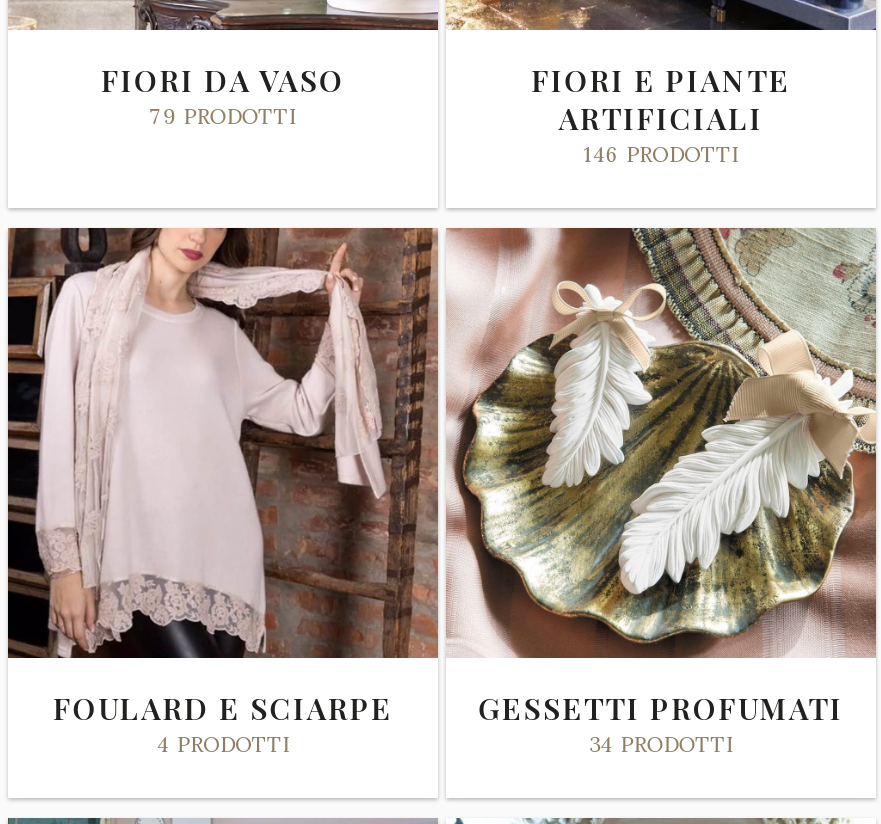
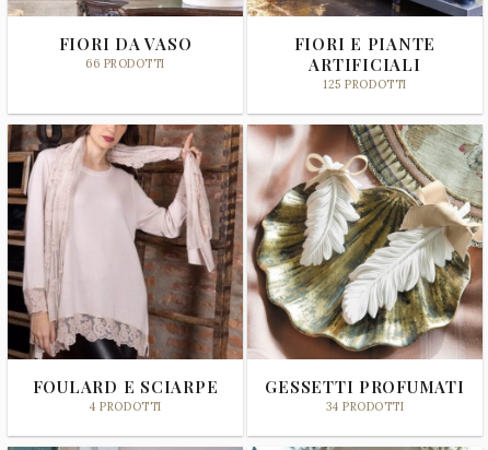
- 79 PRODOTTI
+ 66 PRODOTTI

- 146 PRODOTTI
+ 125 PRODOTTI
